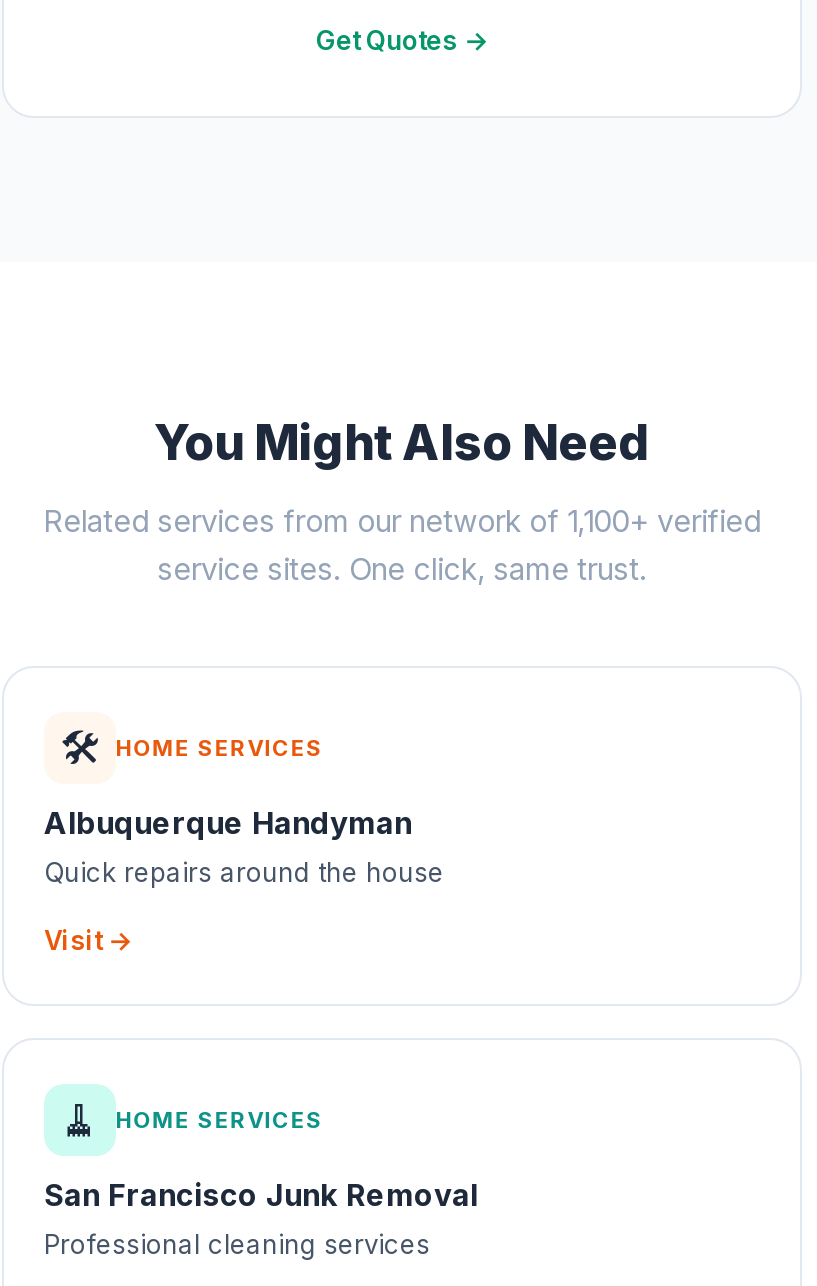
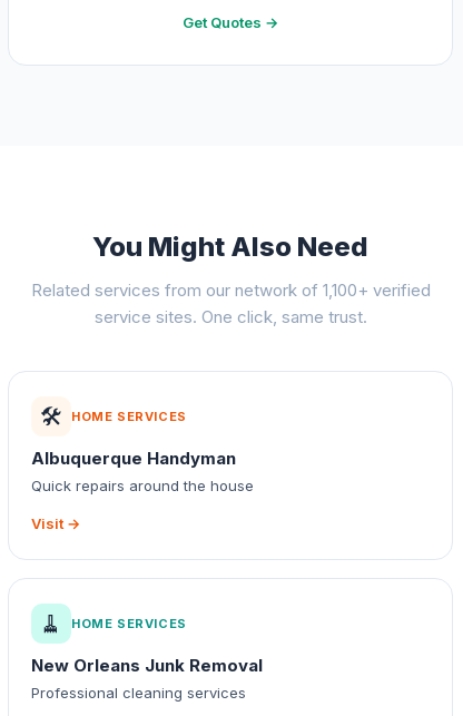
- San Francisco Junk Removal
+ New Orleans Junk Removal
